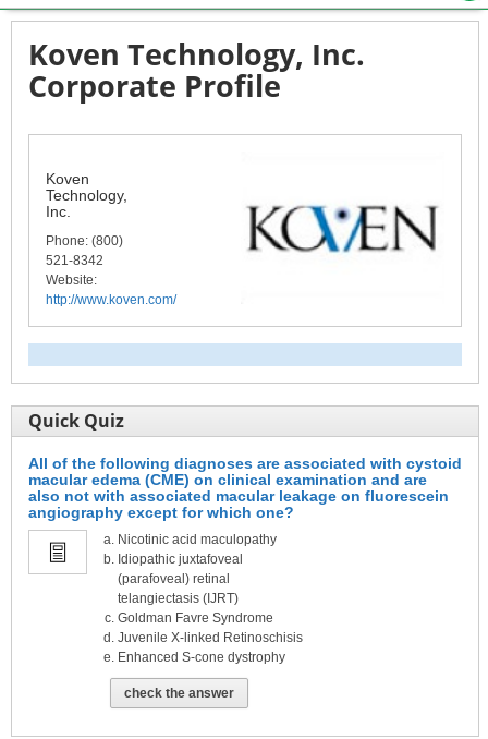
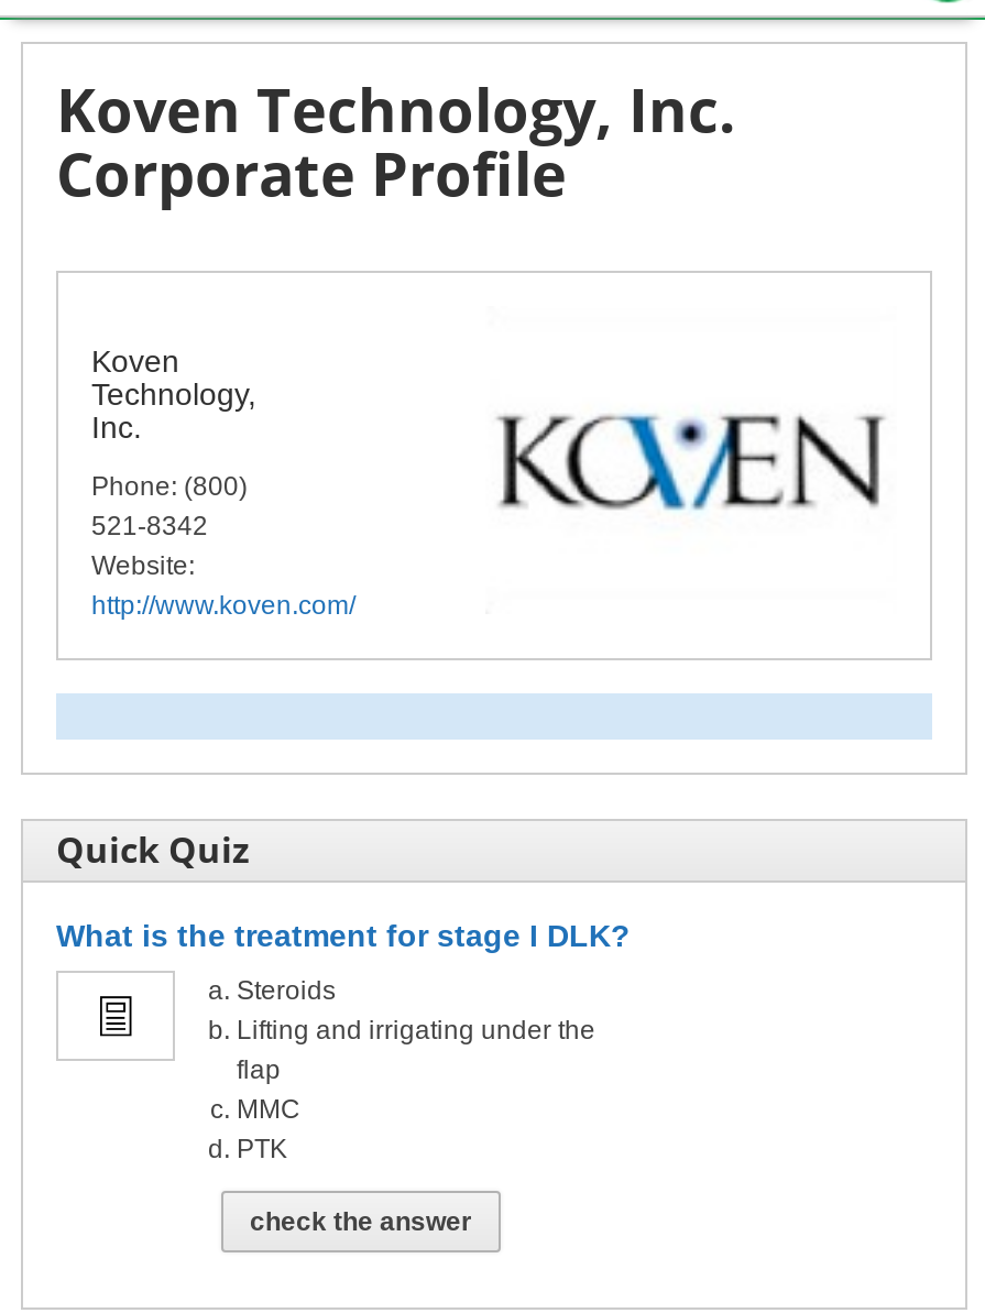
- All of the following diagnoses are associated with cystoid
- macular edema (CME) on clinical examination and are
- also not with associated macular leakage on fluorescein
- angiography except for which one?
+ What is the treatment for stage I DLK?

- Nicotinic acid maculopathy
- Idiopathic juxtafoveal
- (parafoveal) retinal
- telangiectasis (IJRT)
- Goldman Favre Syndrome
- Juvenile X-linked Retinoschisis
- Enhanced S-cone dystrophy
+ Steroids
+ Lifting and irrigating under the
+ flap
+ MMC
+ PTK
